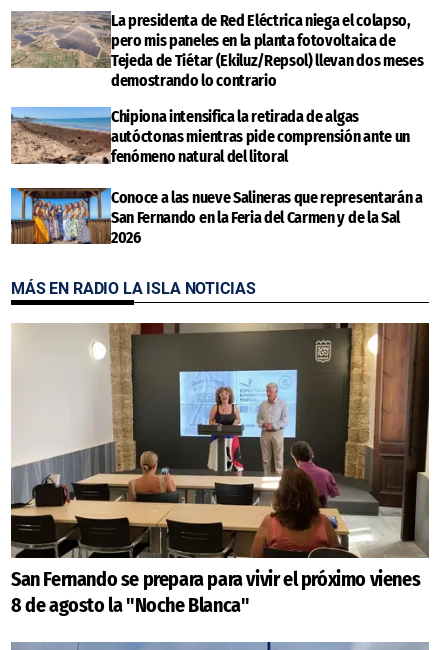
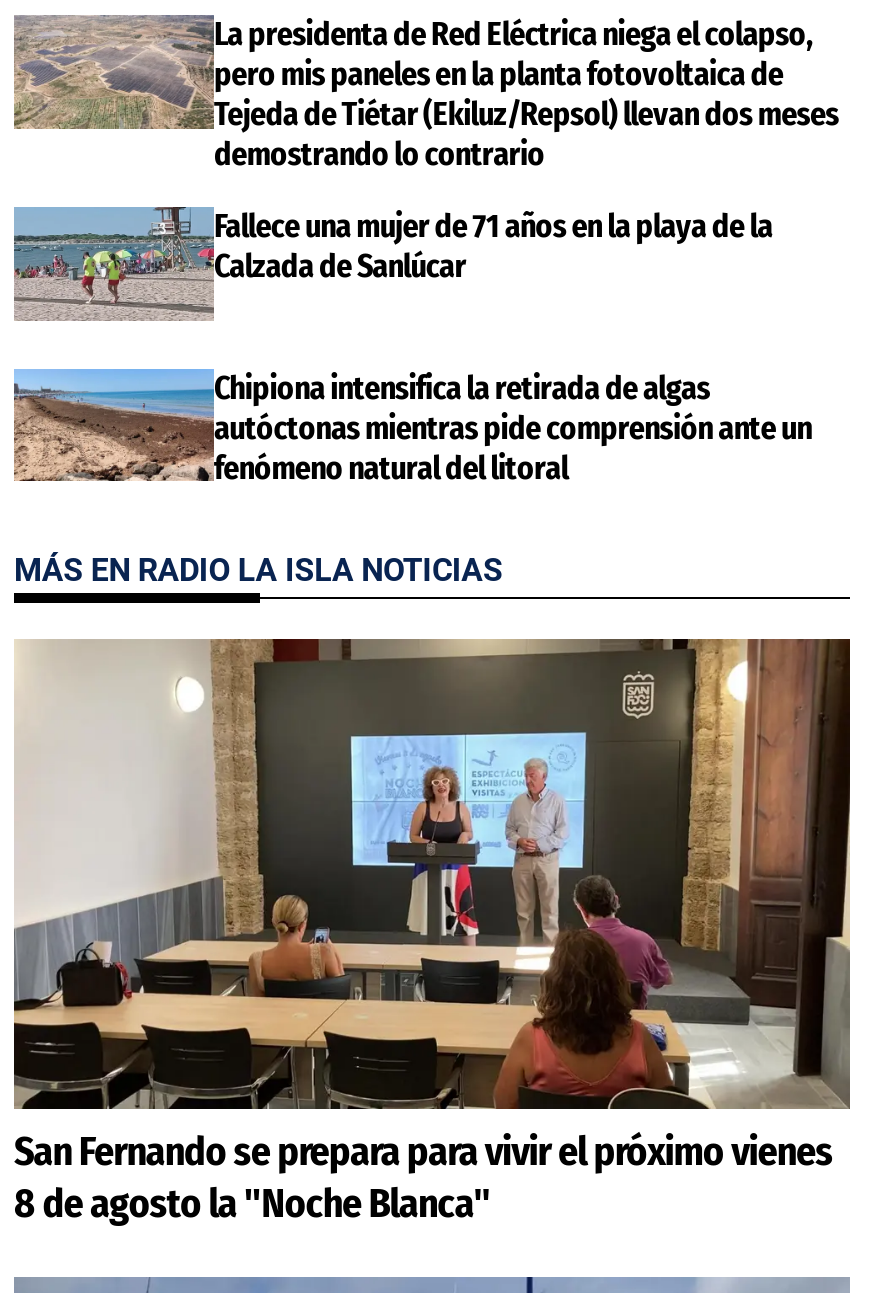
+ Fallece una mujer de 71 años en la playa de la
+ Calzada de Sanlúcar

moved down: [image] | Chipiona intensifica la retirada de algas | autóctonas mientras pide comprensión ante un | fenómeno natural del litoral

- [image]
- Conoce a las nueve Salineras que representarán a
- San Fernando en la Feria del Carmen y de la Sal
- 2026
